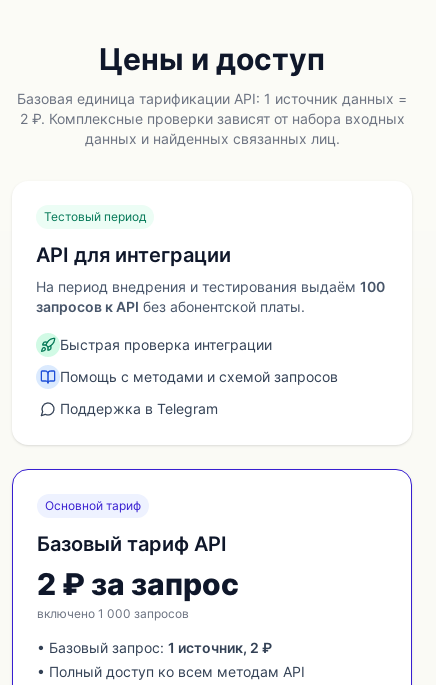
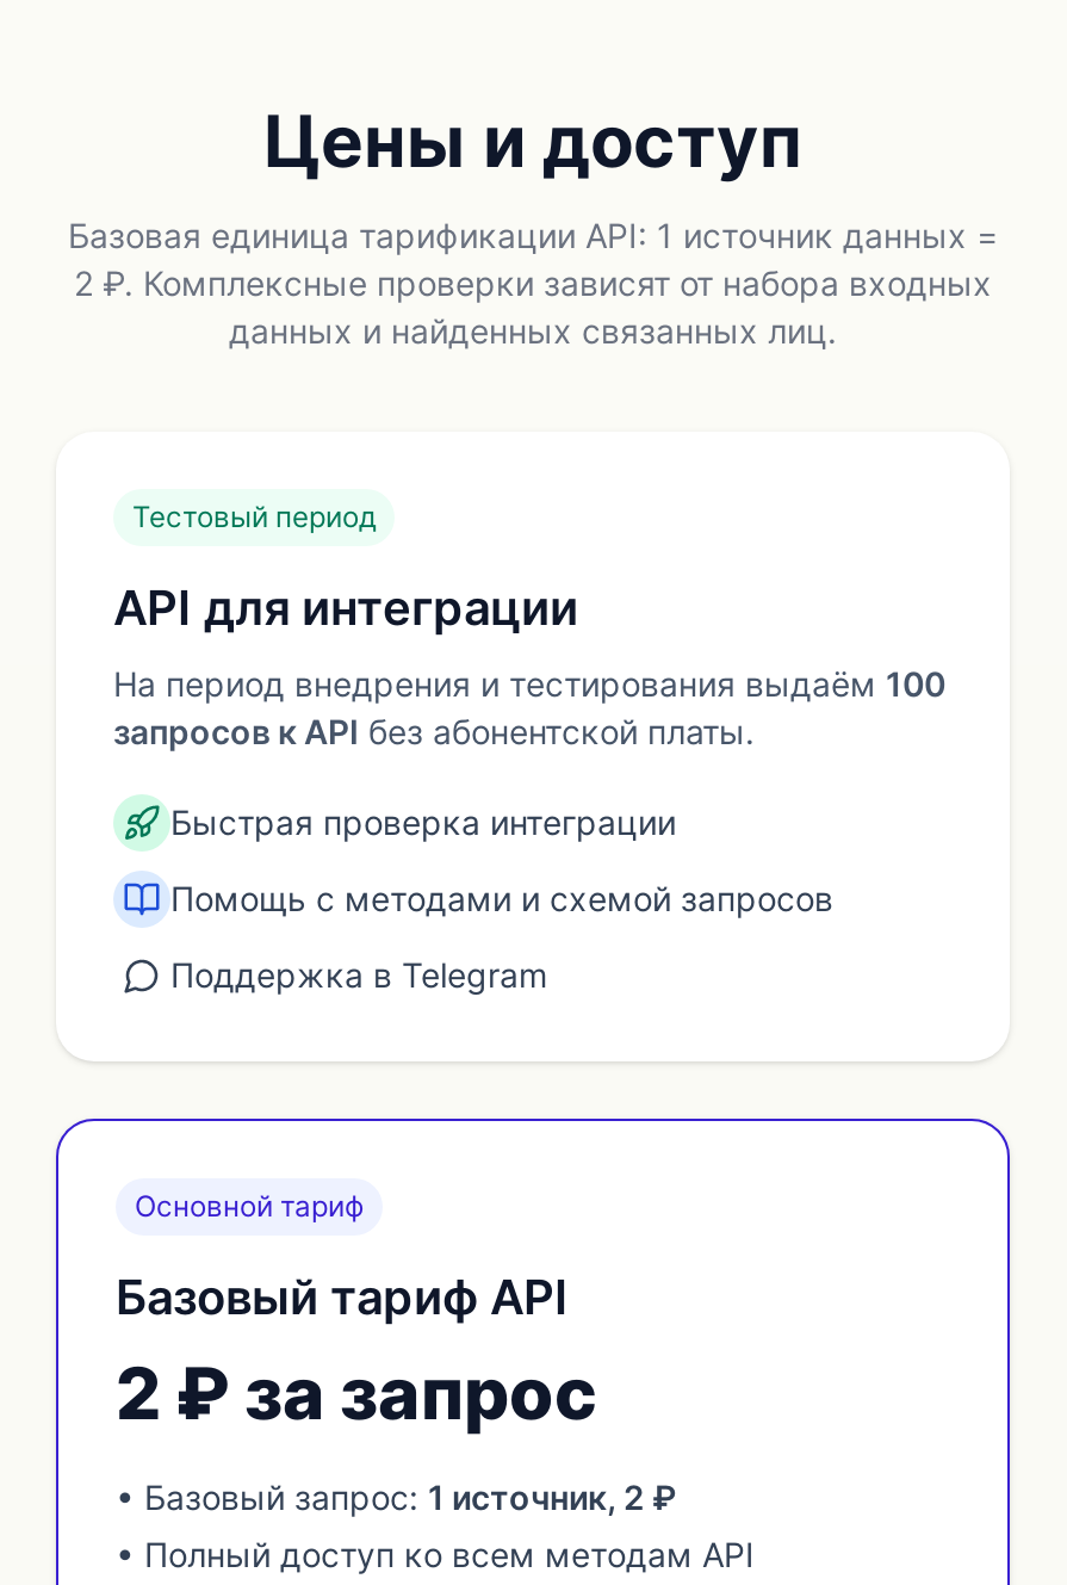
- включено 1 000 запросов
